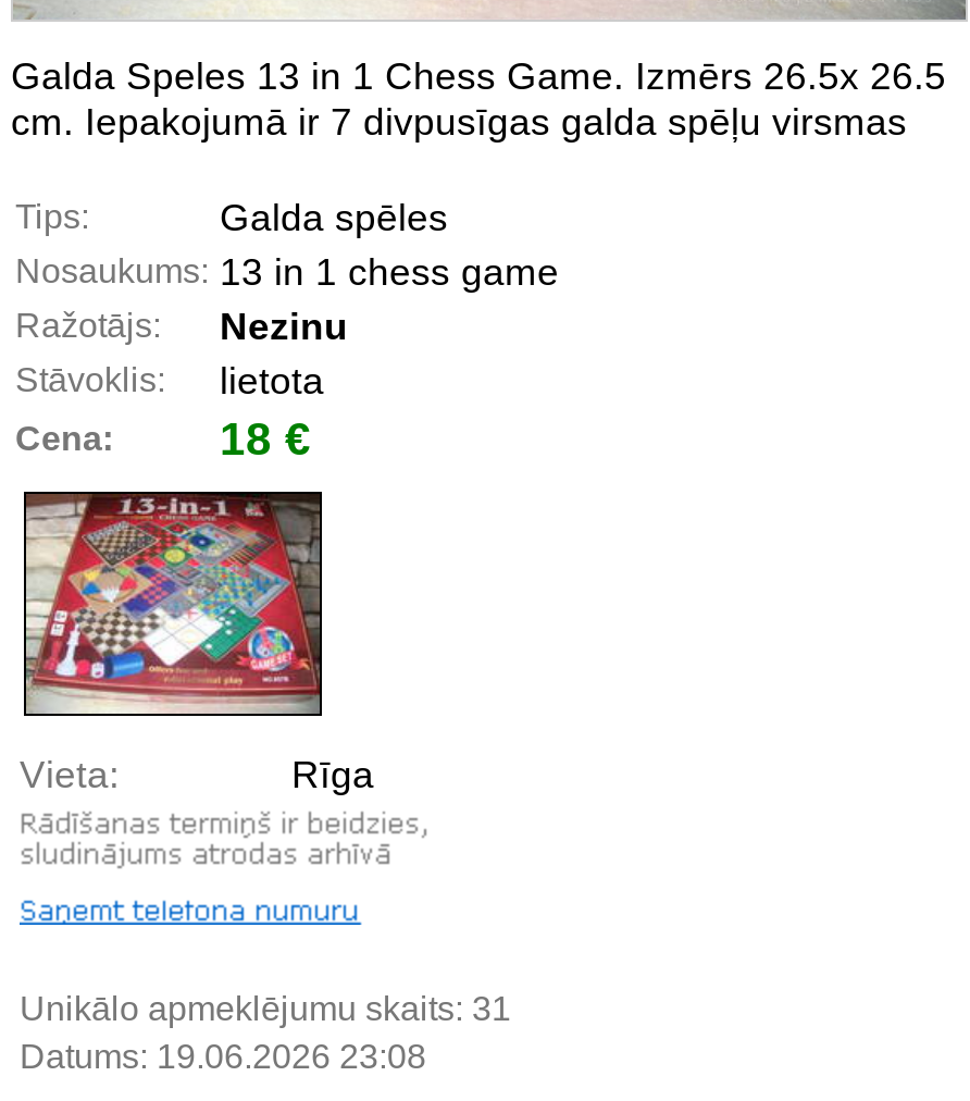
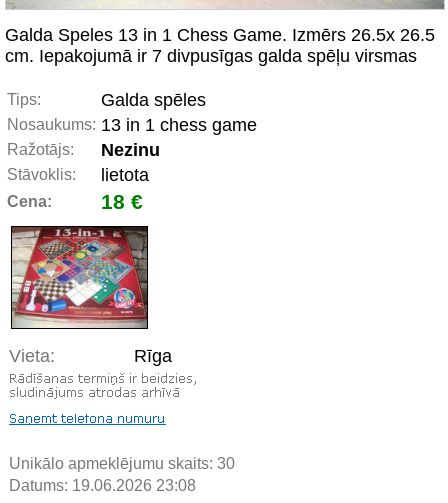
- Unikālo apmeklējumu skaits: 31
+ Unikālo apmeklējumu skaits: 30
